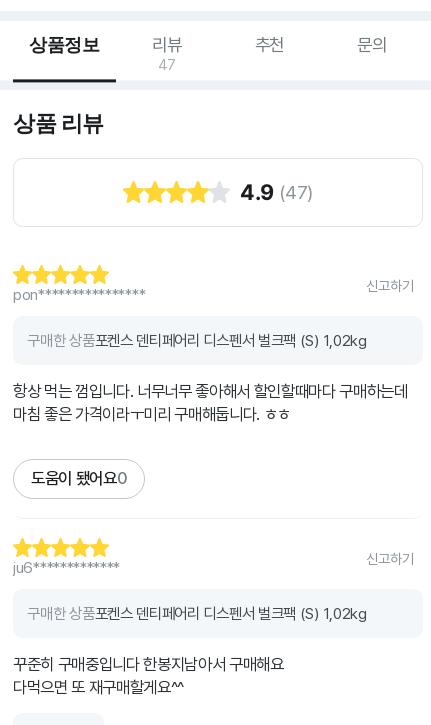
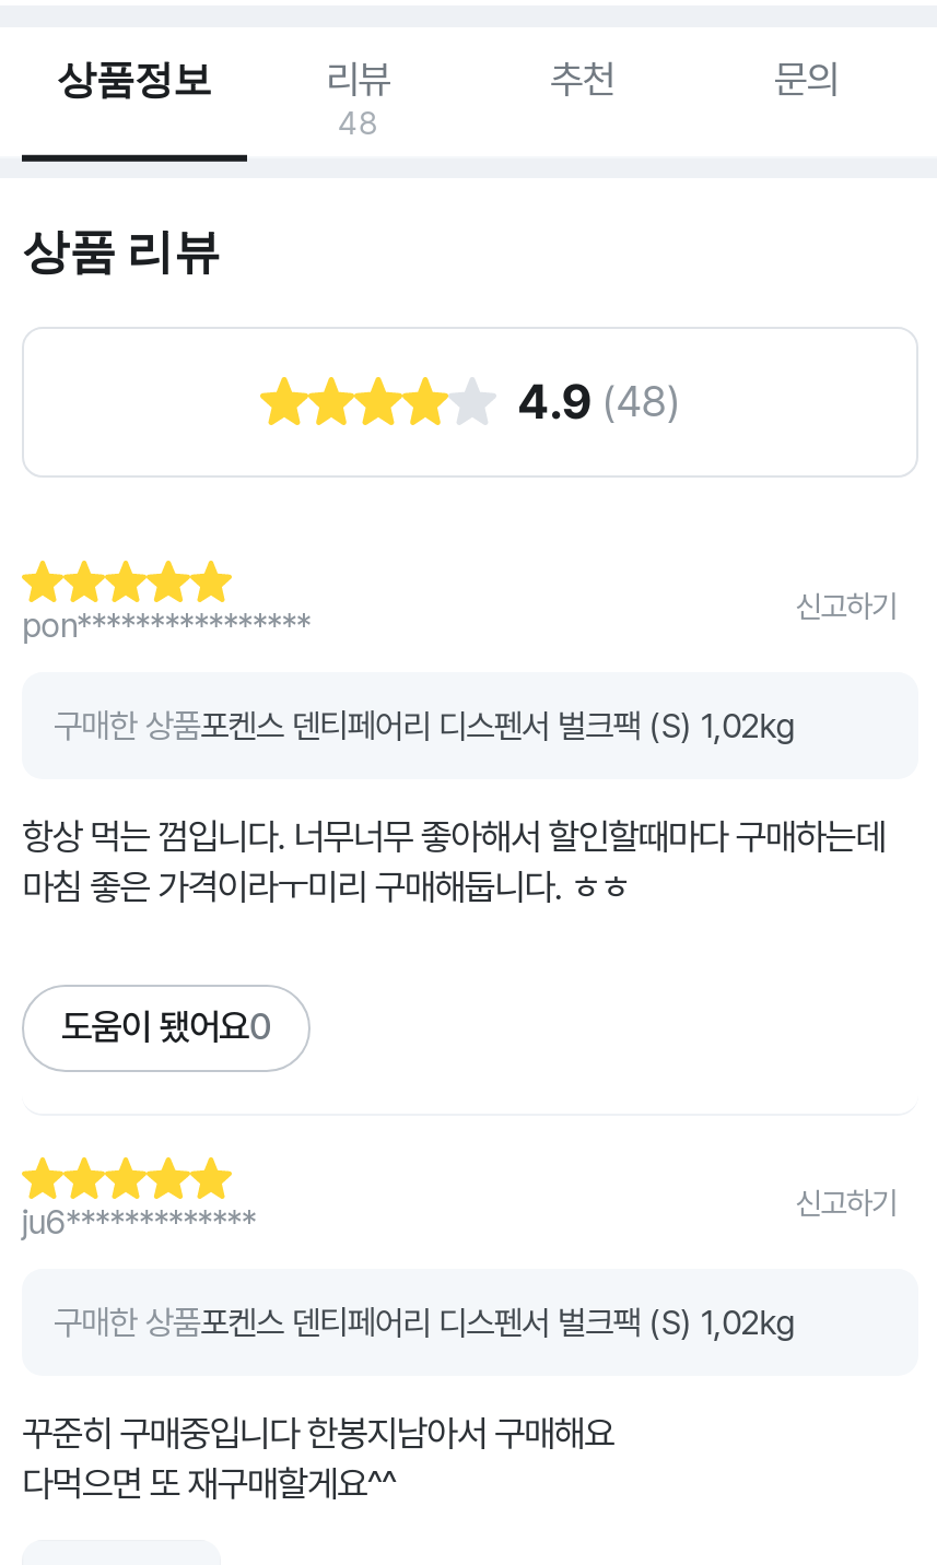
- 47
+ 48

- 4.9 (47)
+ 4.9 (48)
